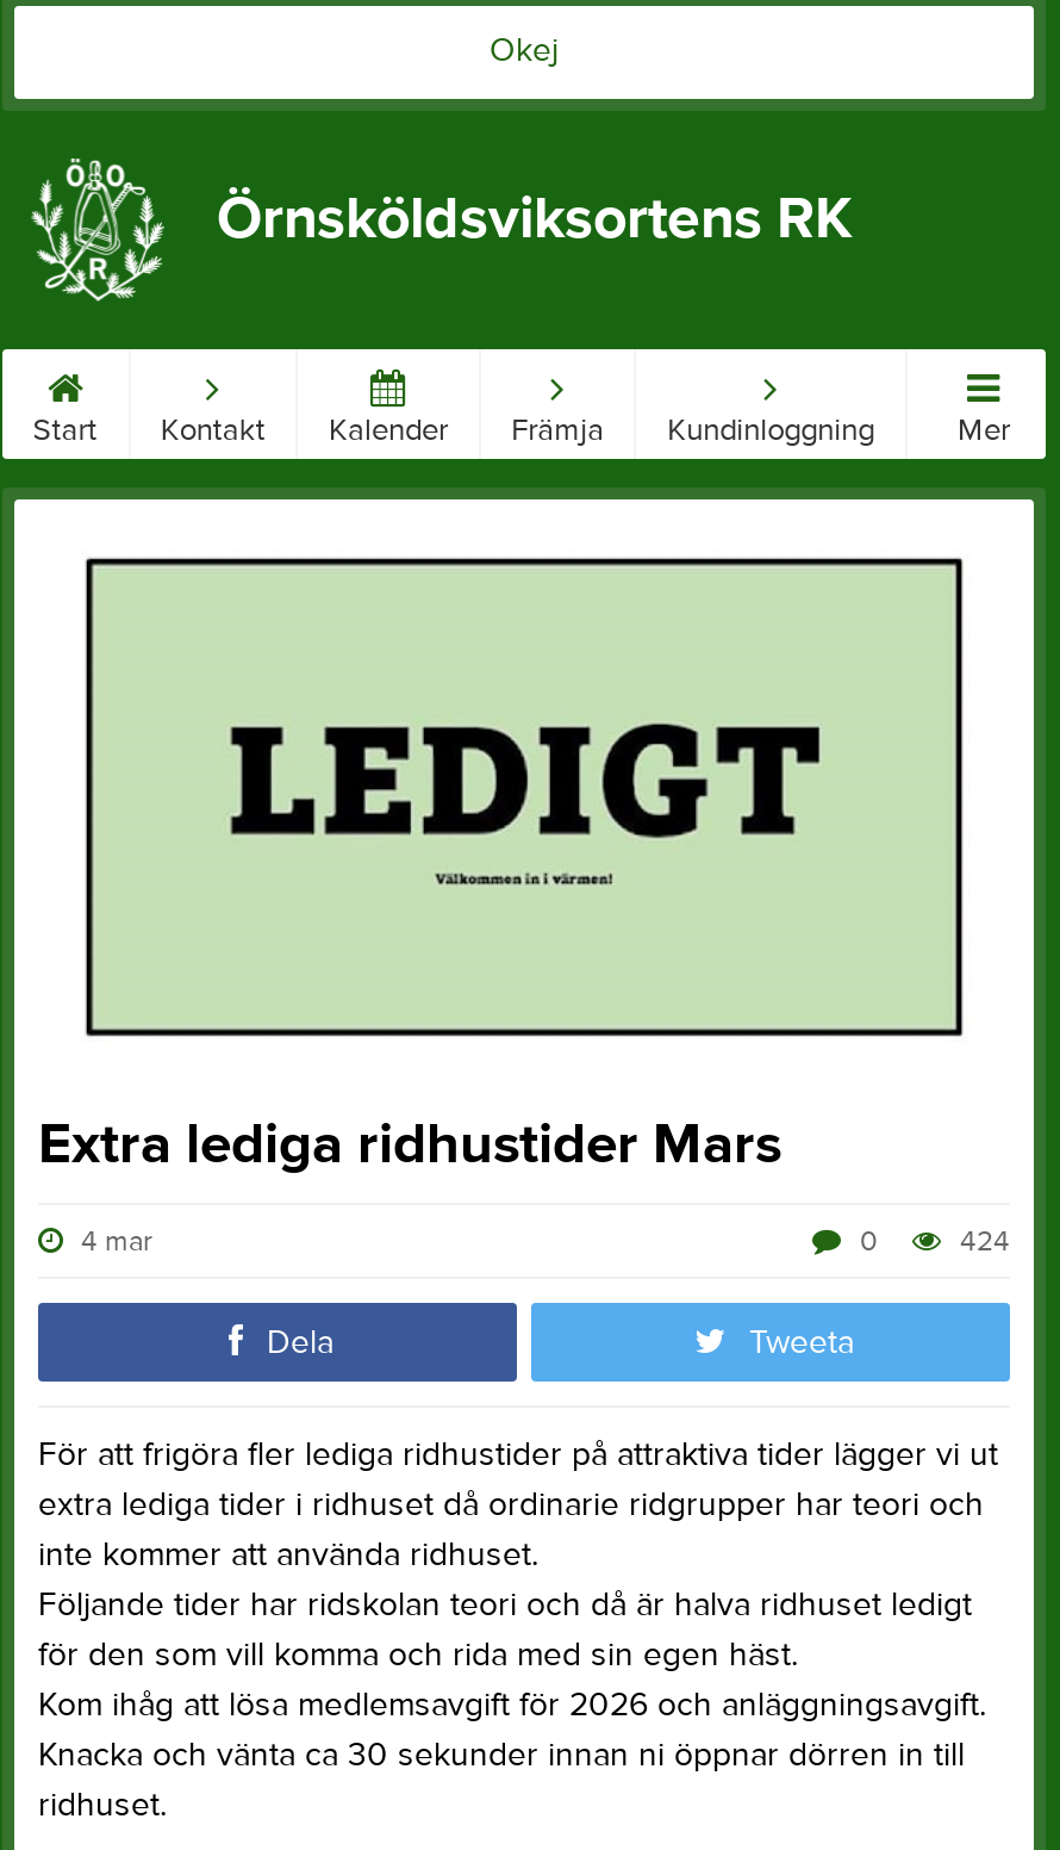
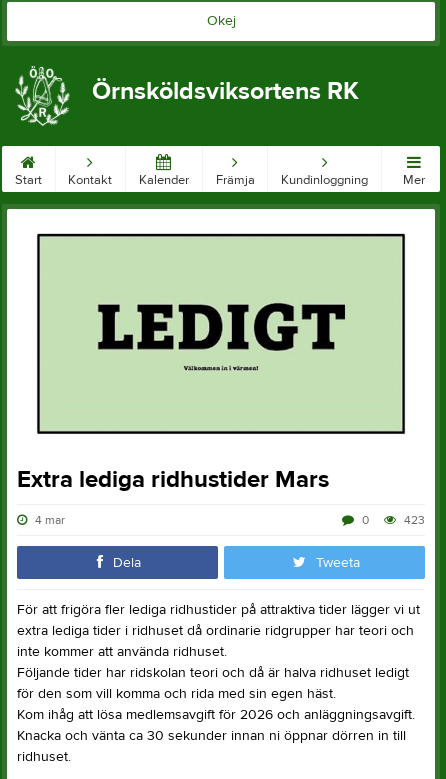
- 0 424
+ 0 423
